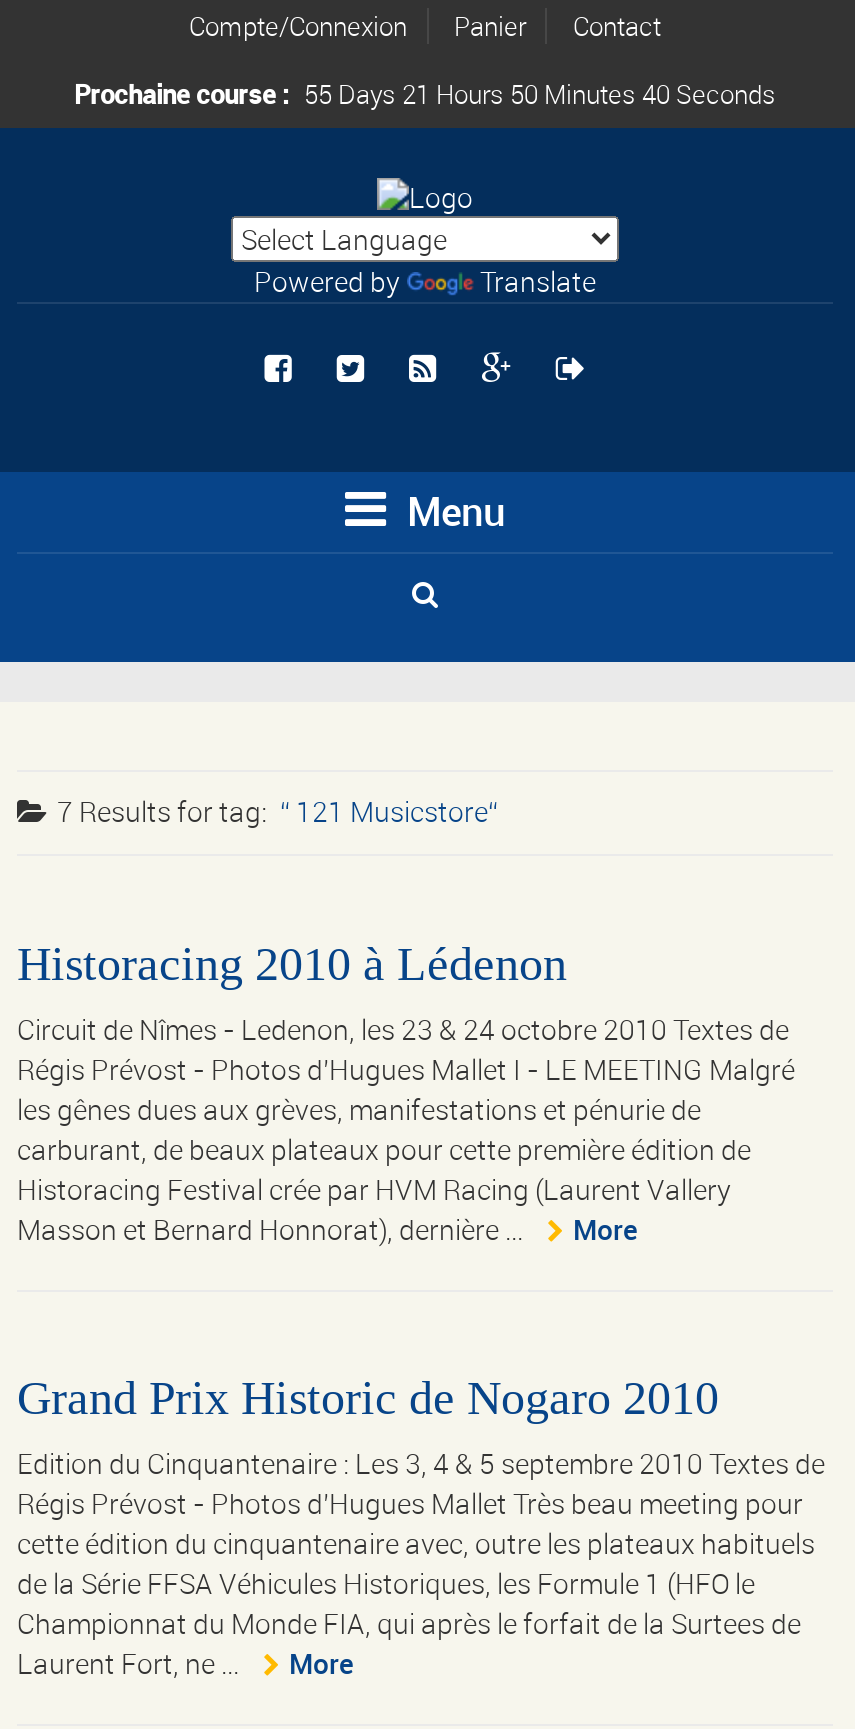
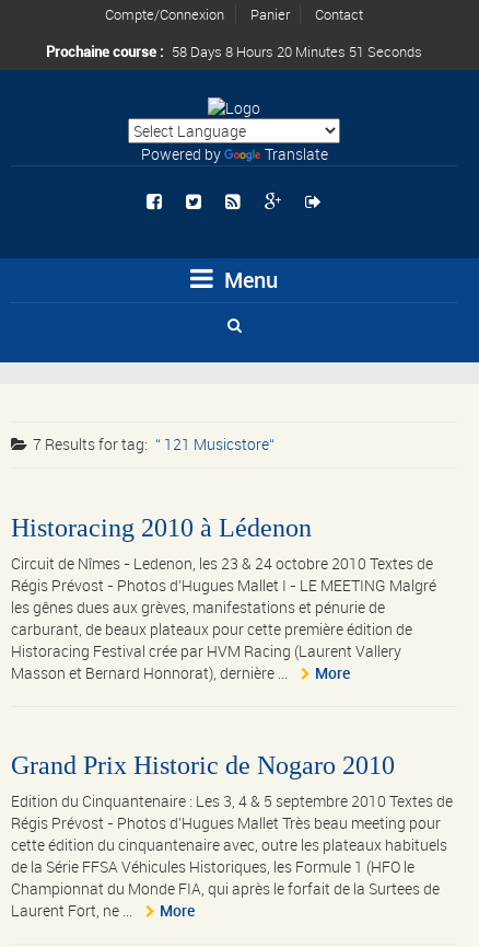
- Prochaine course : 55 Days 21 Hours 50 Minutes 40 Seconds
+ Prochaine course : 58 Days 8 Hours 20 Minutes 51 Seconds
